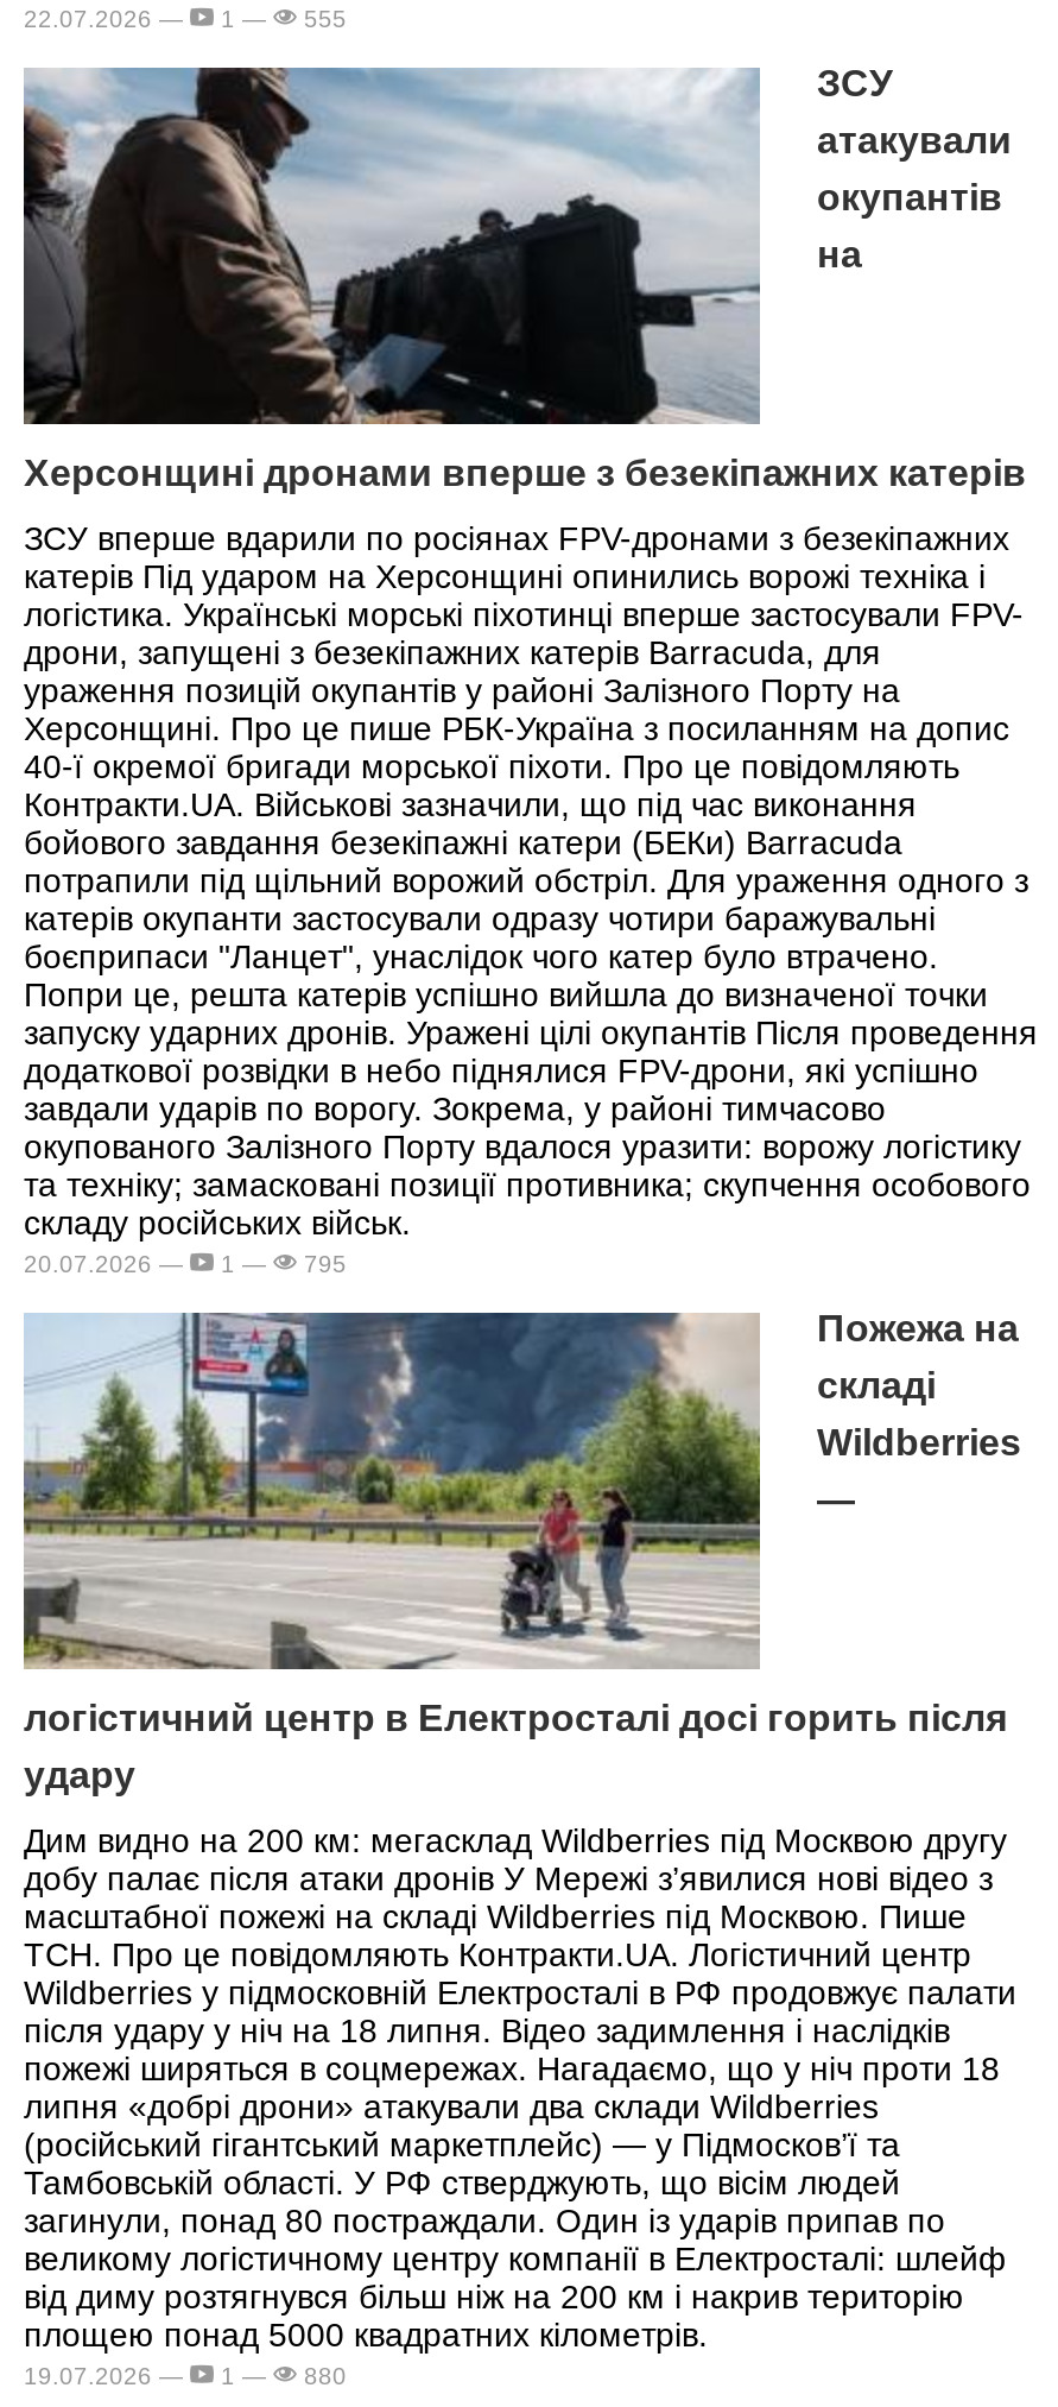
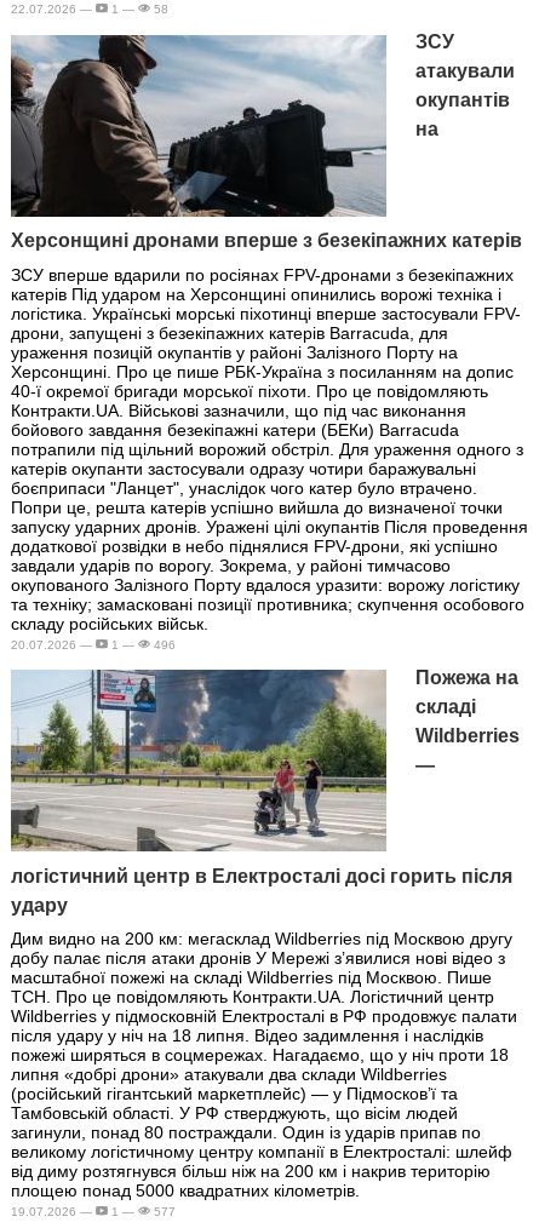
- 22.07.2026 — 1 — 555
+ 22.07.2026 — 1 — 58

- 20.07.2026 — 1 — 795
+ 20.07.2026 — 1 — 496

- 19.07.2026 — 1 — 880
+ 19.07.2026 — 1 — 577
